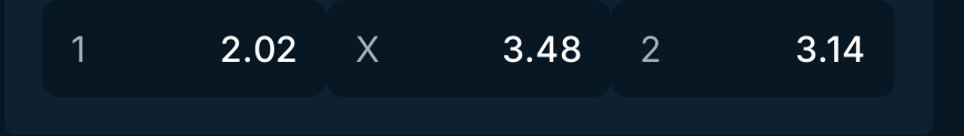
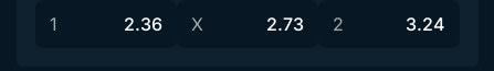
- 2.02 X
+ 2.36 X

- 3.48 2
+ 2.73 2

- 3.14
+ 3.24
